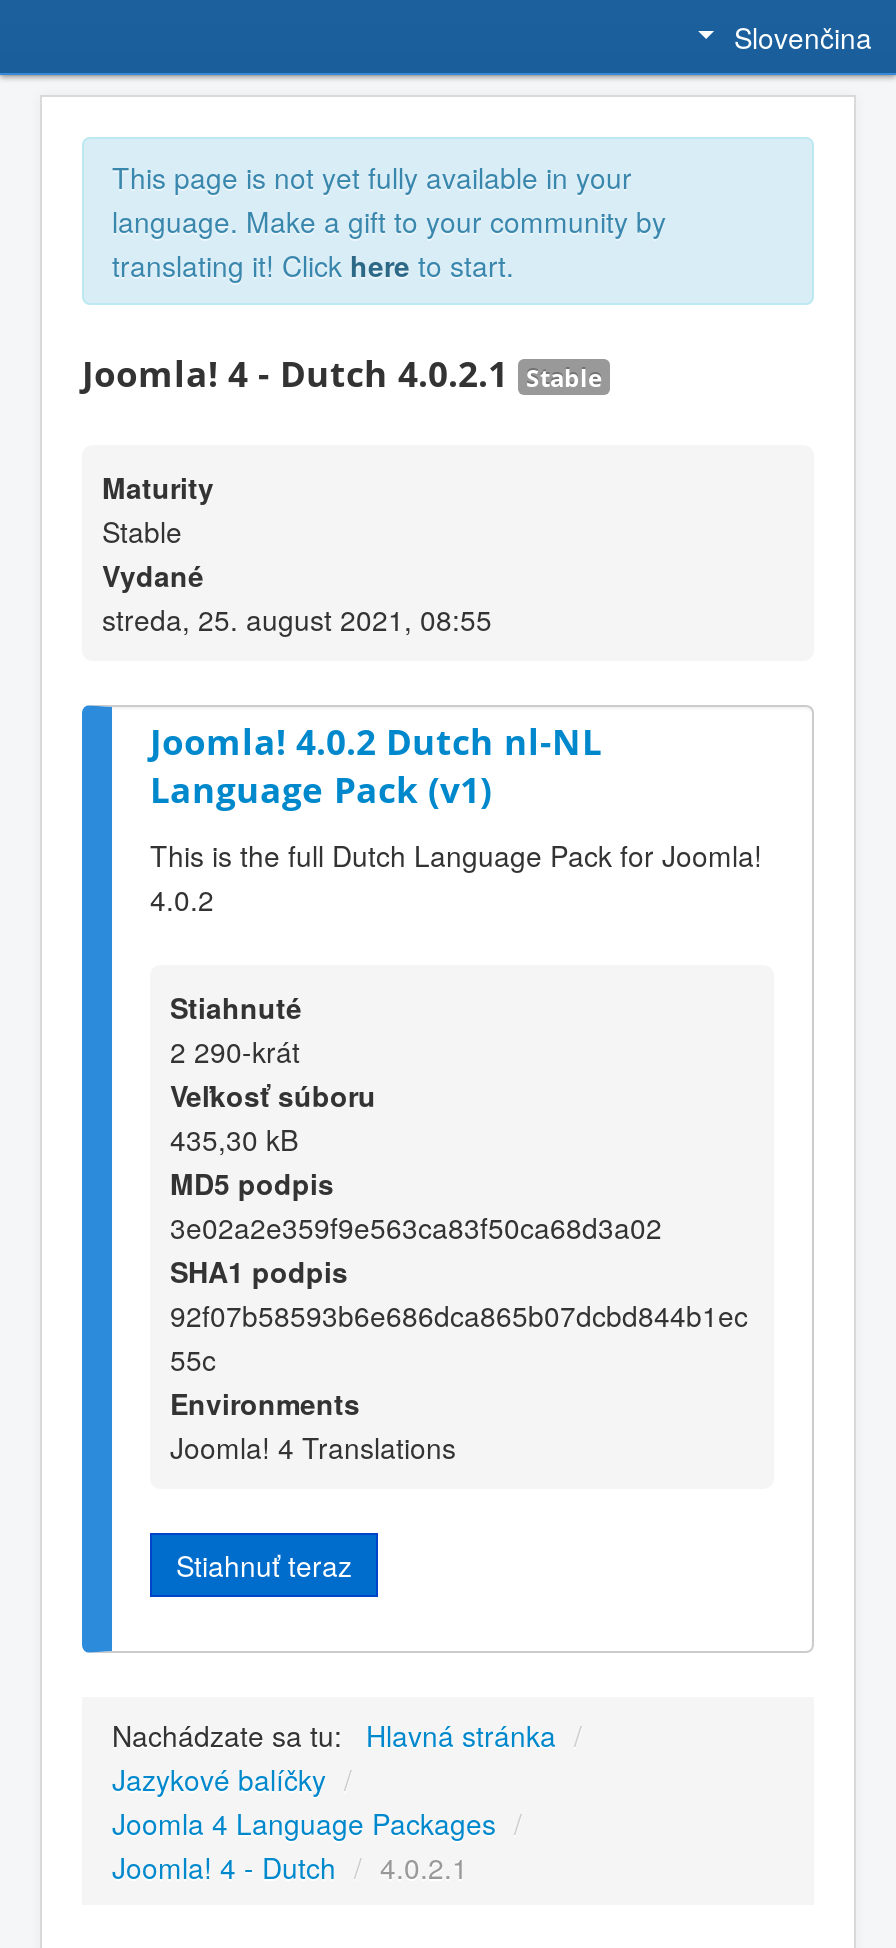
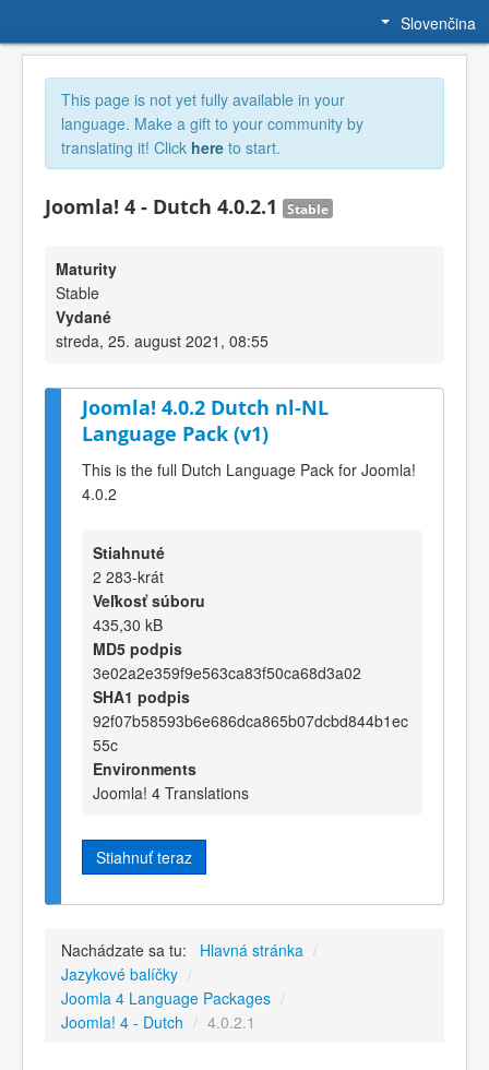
- 2 290-krát
+ 2 283-krát
